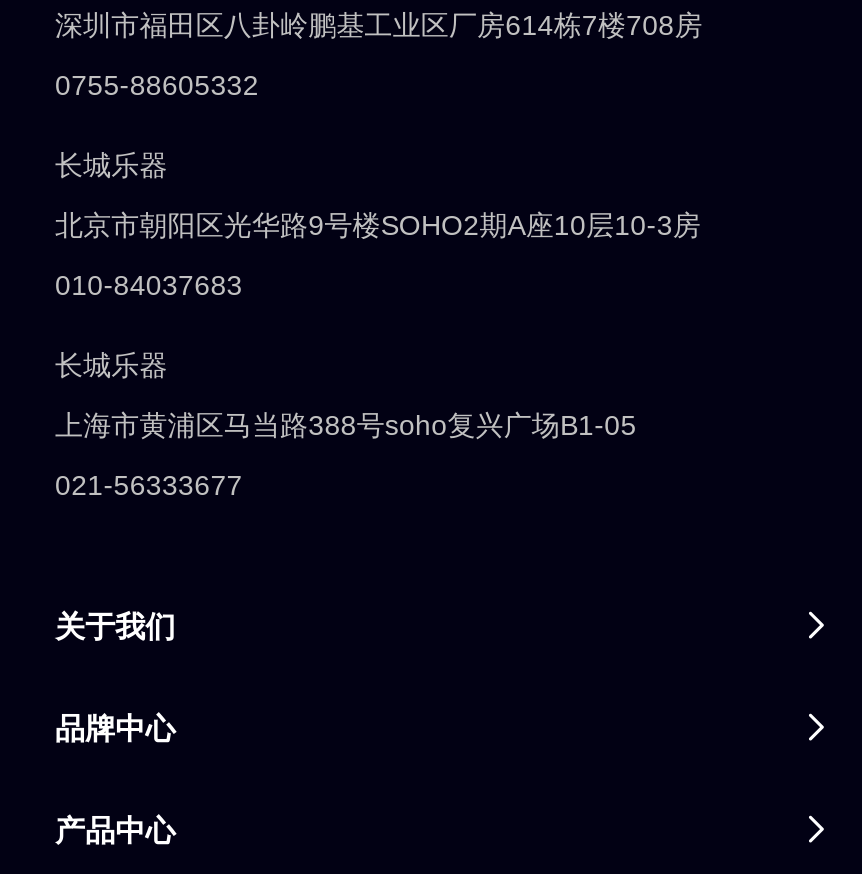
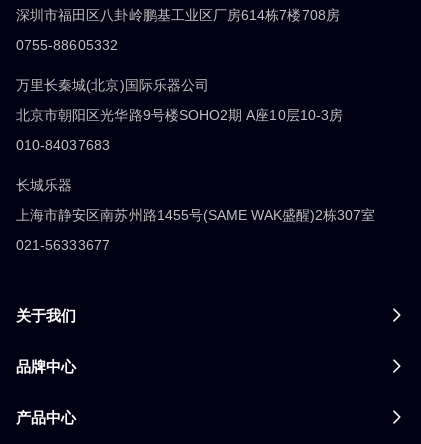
- 长城乐器
+ 万里长秦城(北京)国际乐器公司

- 北京市朝阳区光华路9号楼SOHO2期A座10层10-3房
+ 北京市朝阳区光华路9号楼SOHO2期 A座10层10-3房

- 上海市黄浦区马当路388号soho复兴广场B1-05
+ 上海市静安区南苏州路1455号(SAME WAK盛醒)2栋307室
